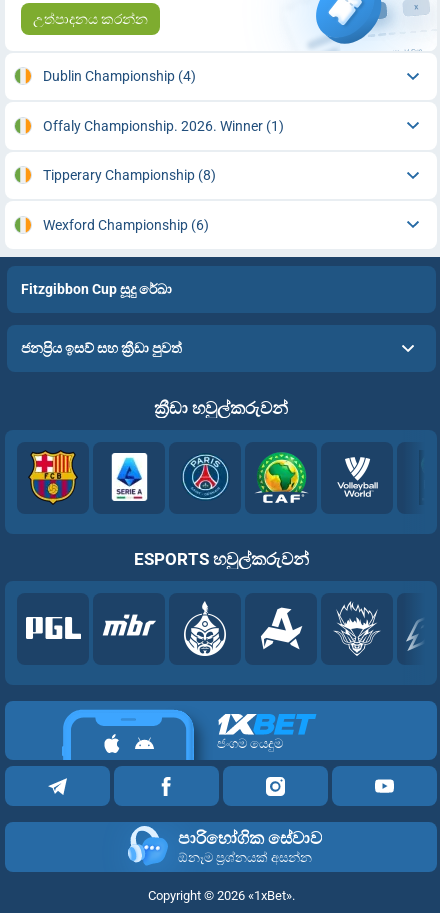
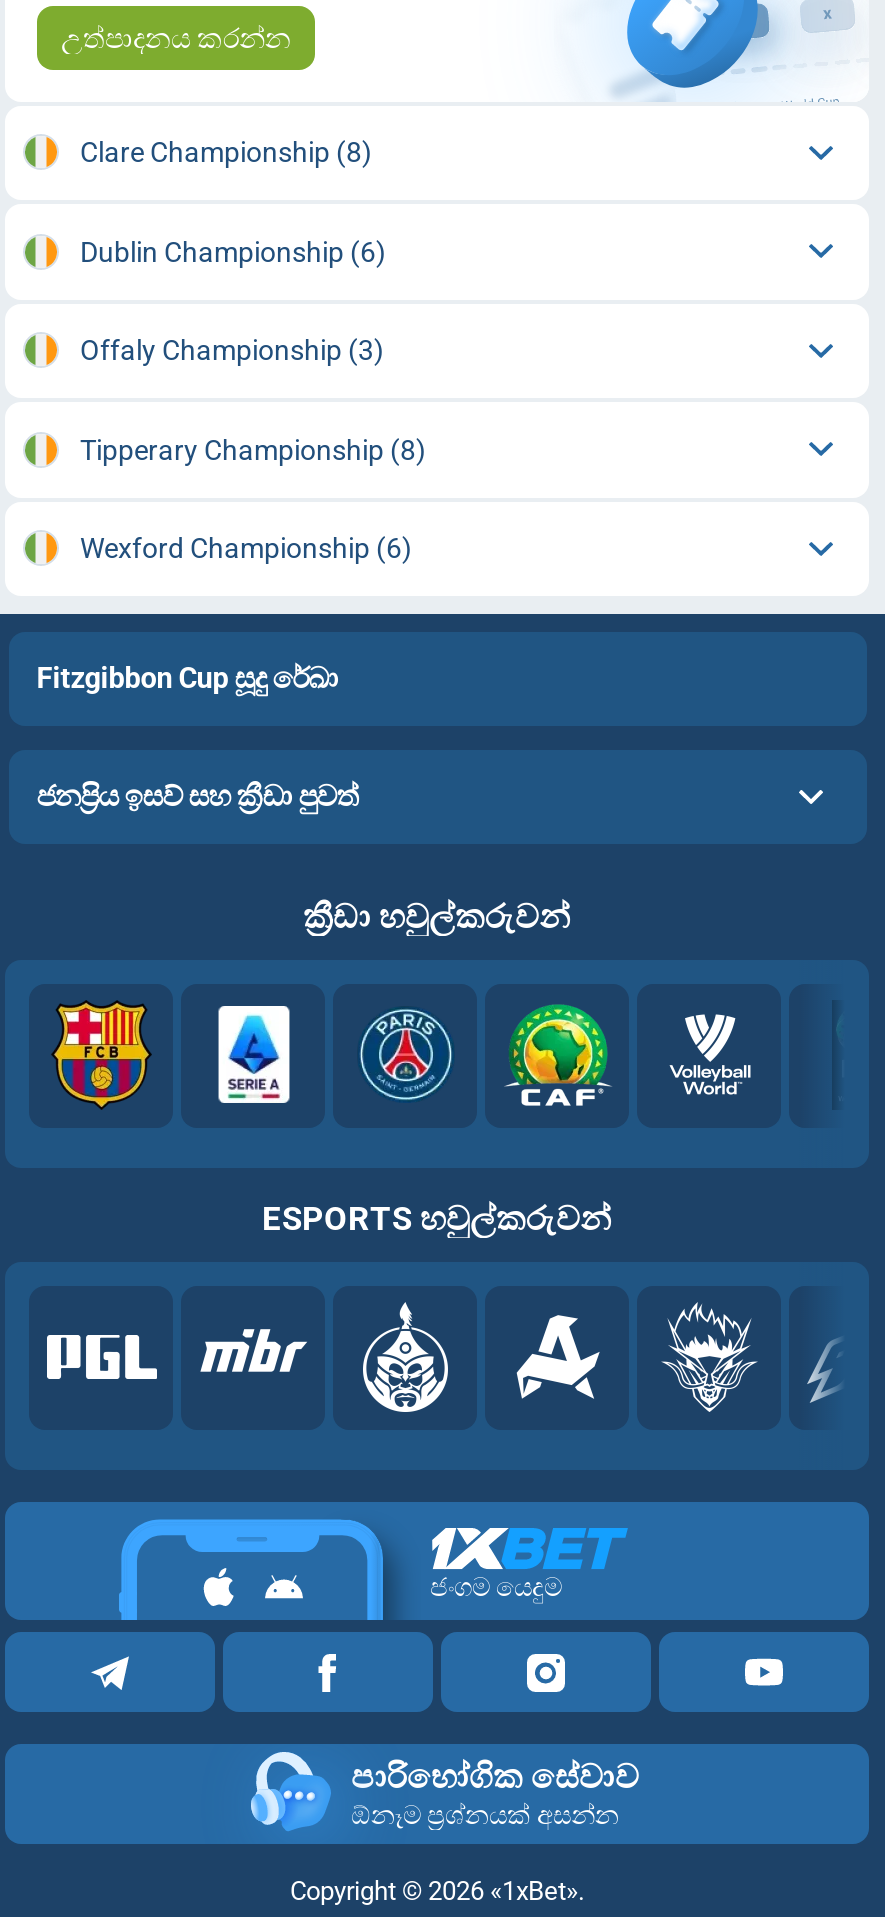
- Dublin Championship (4)
- Offaly Championship. 2026. Winner (1)
+ Clare Championship (8)
+ Dublin Championship (6)
+ Offaly Championship (3)
